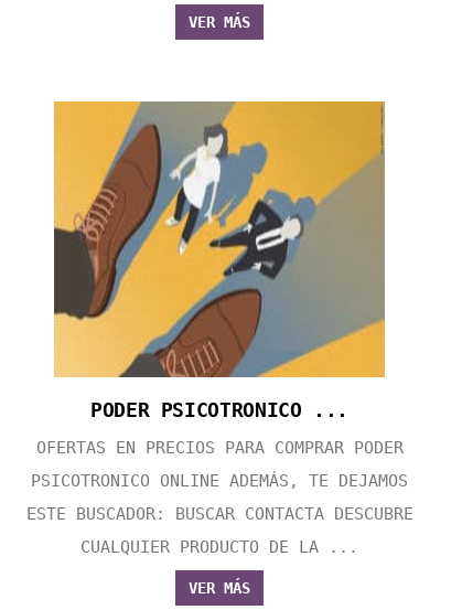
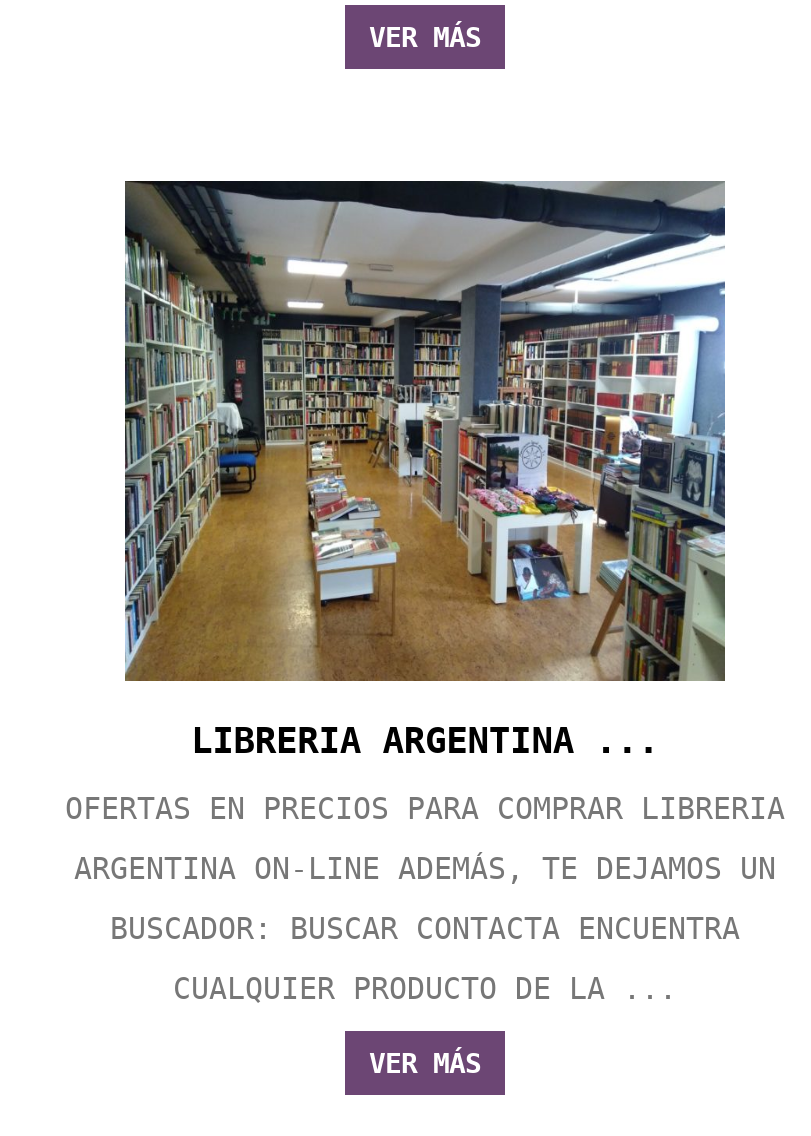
- [image]
- PODER PSICOTRONICO ...
+ [image]
+ LIBRERIA ARGENTINA ...

- OFERTAS EN PRECIOS PARA COMPRAR PODER
+ OFERTAS EN PRECIOS PARA COMPRAR LIBRERIA

- PSICOTRONICO ONLINE ADEMÁS, TE DEJAMOS
+ ARGENTINA ON-LINE ADEMÁS, TE DEJAMOS UN

- ESTE BUSCADOR: BUSCAR CONTACTA DESCUBRE
+ BUSCADOR: BUSCAR CONTACTA ENCUENTRA
